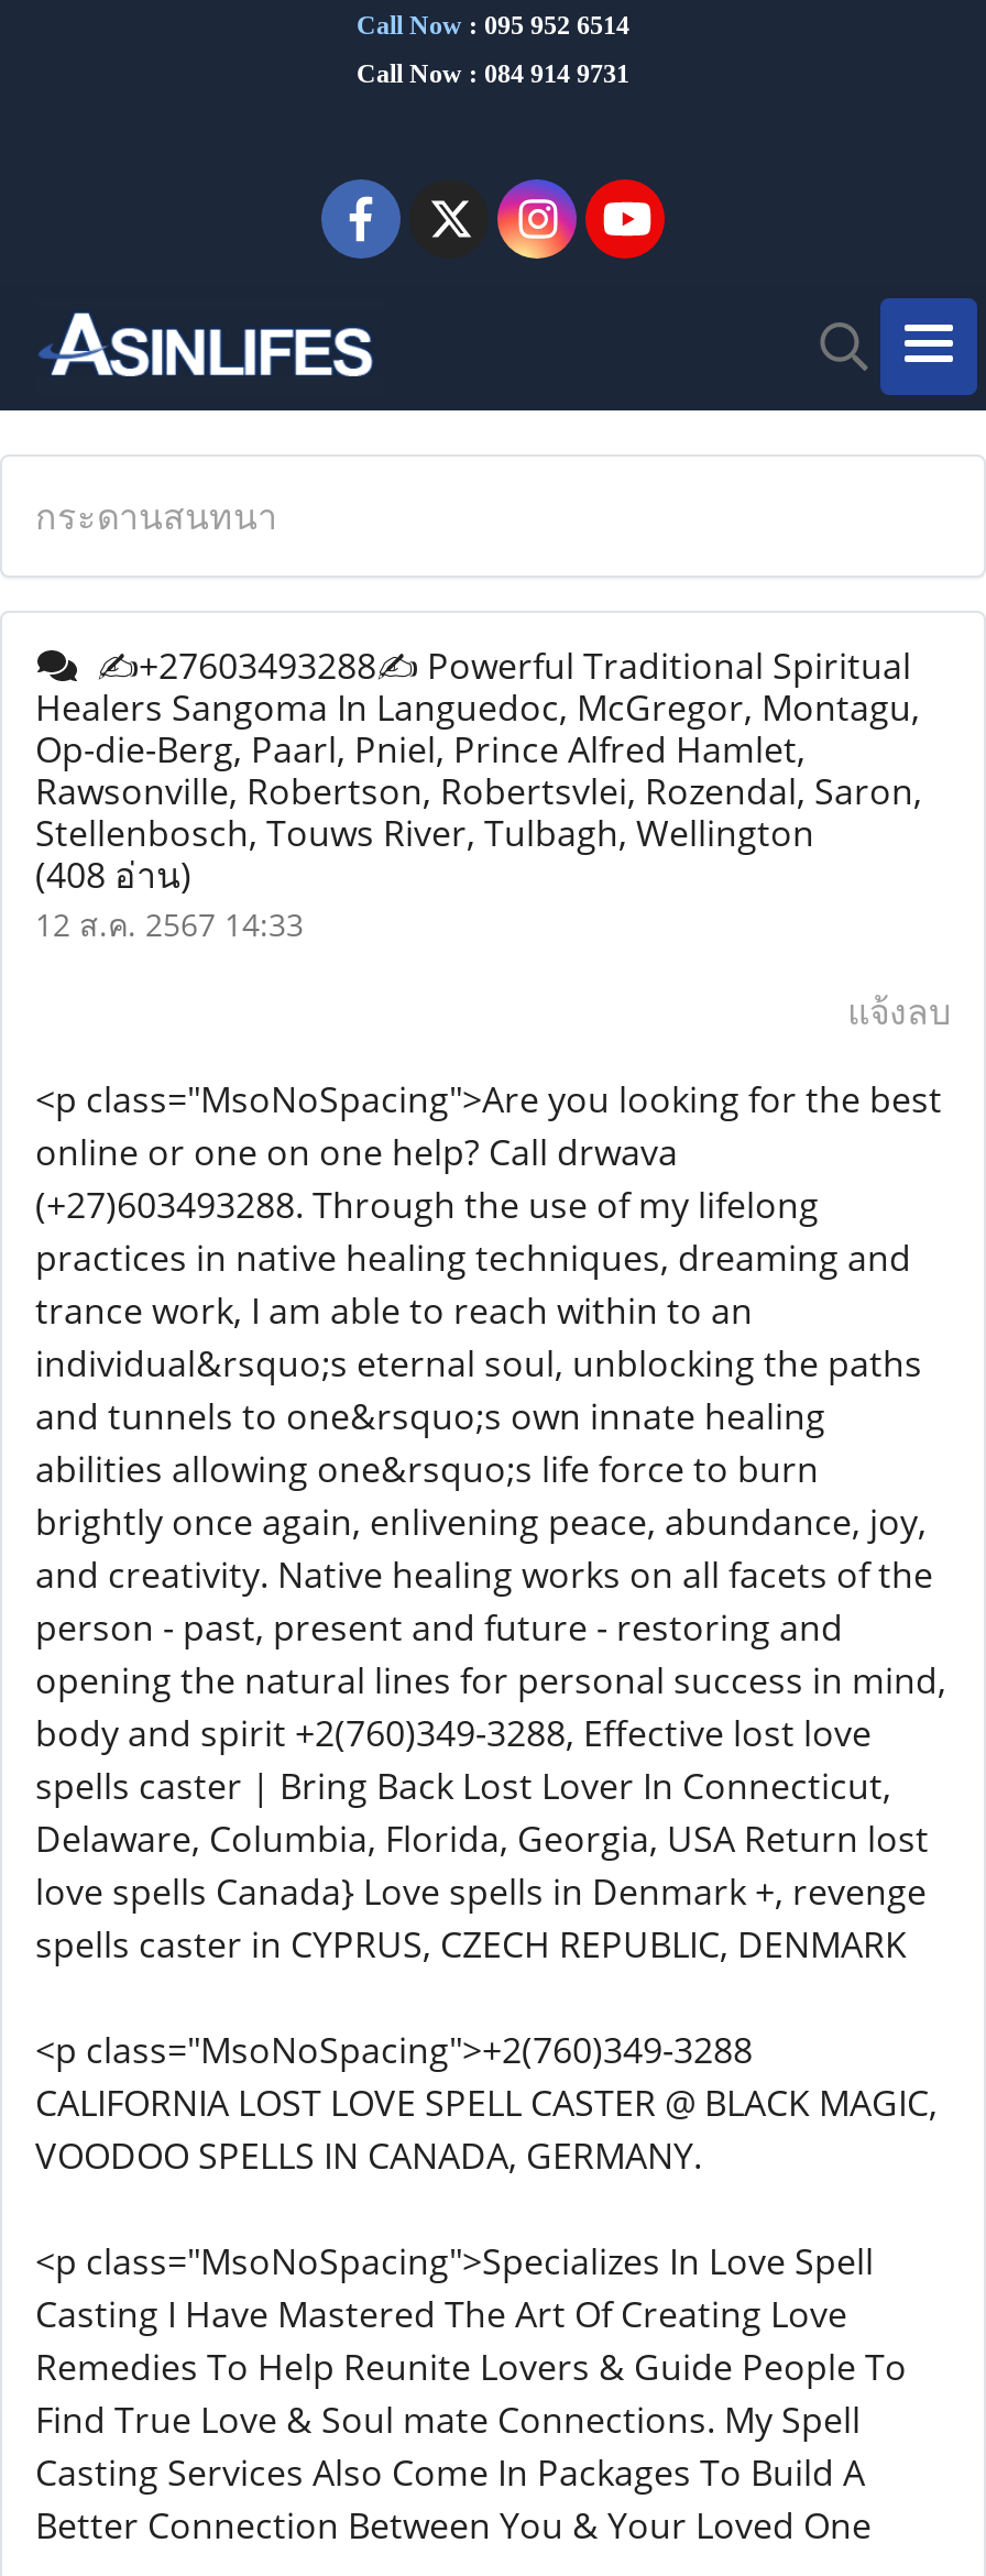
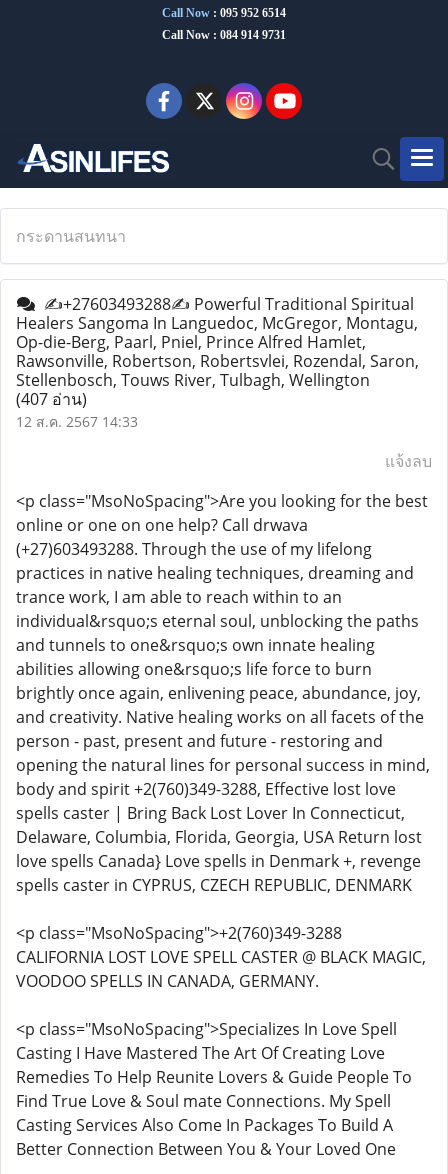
- (408 อ่าน)
+ (407 อ่าน)
